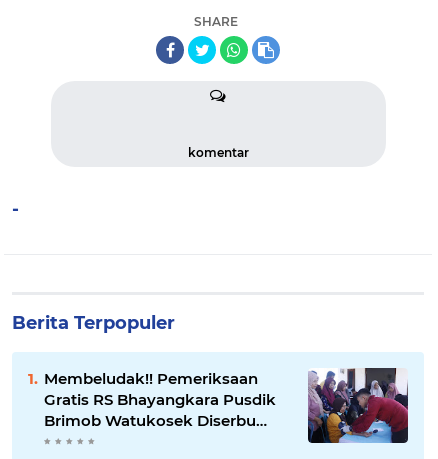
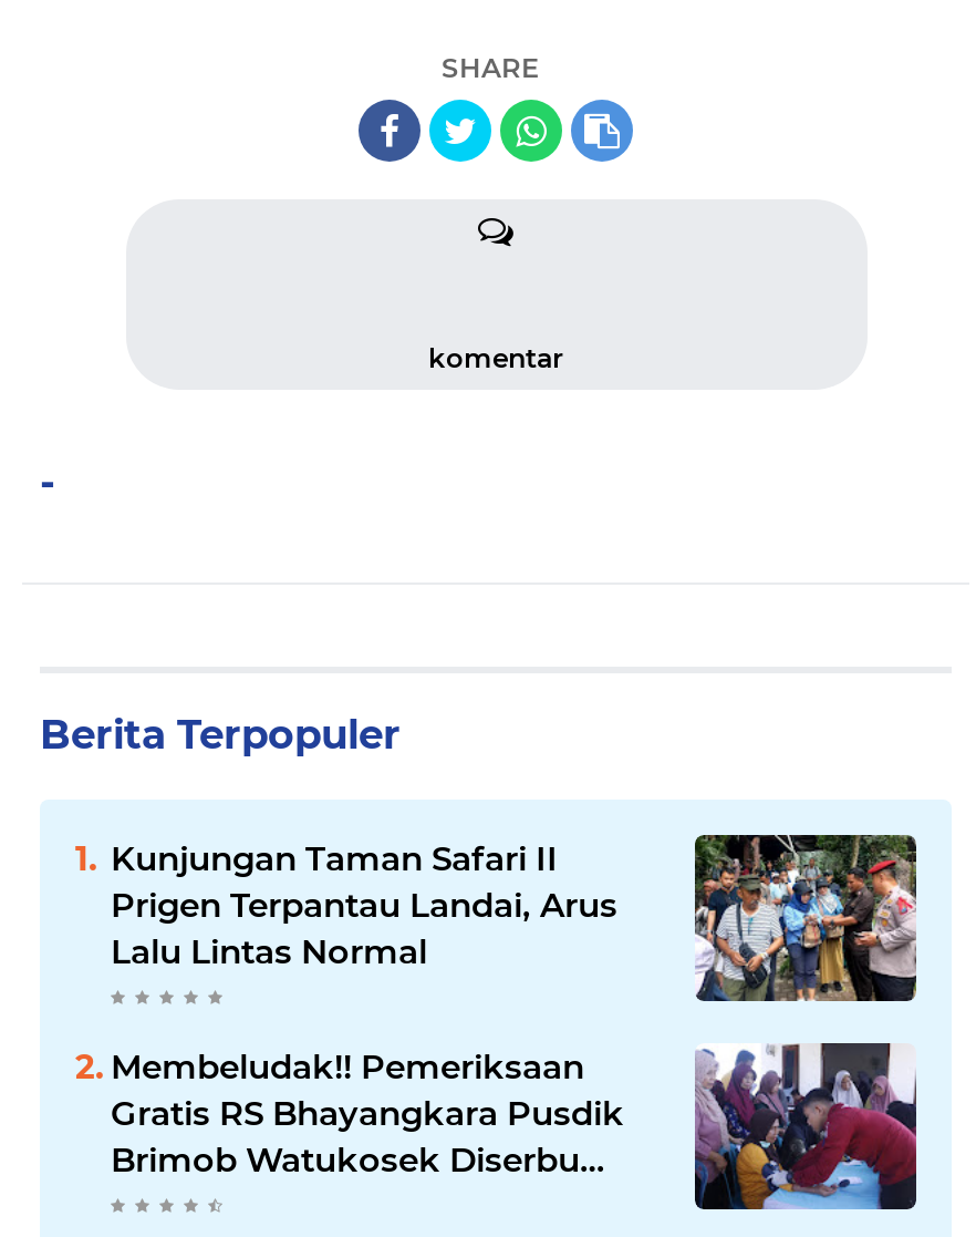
+ [image]
+ Kunjungan Taman Safari II
+ Prigen Terpantau Landai, Arus
+ Lalu Lintas Normal
